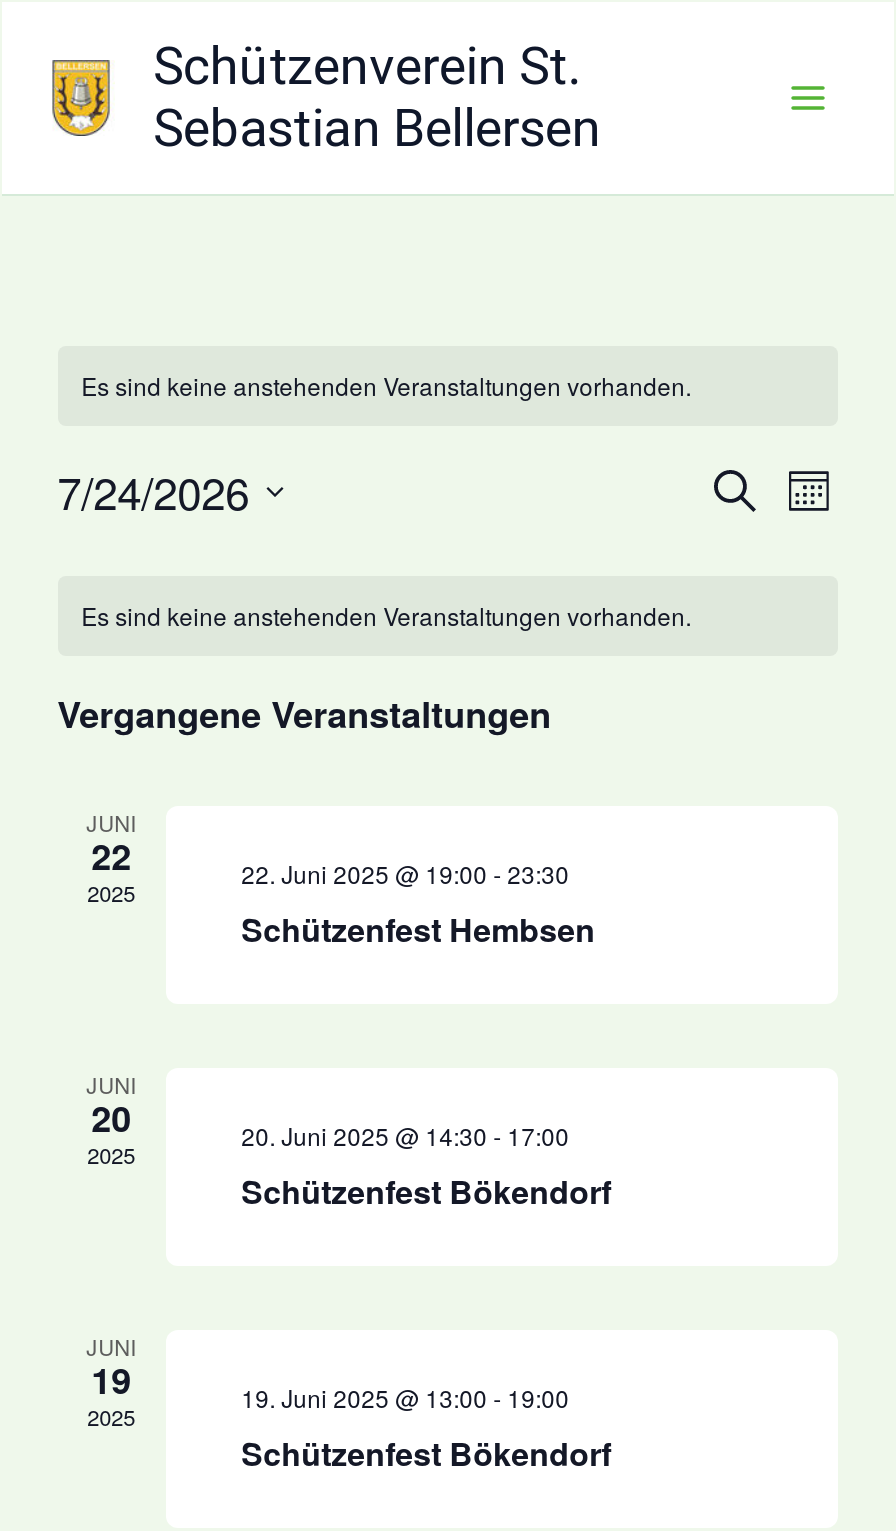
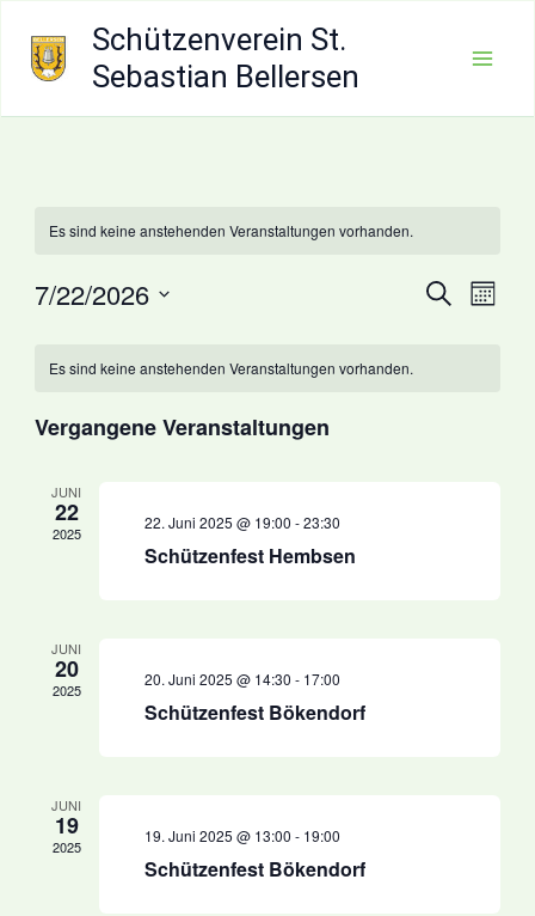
- 7/24/2026
+ 7/22/2026
